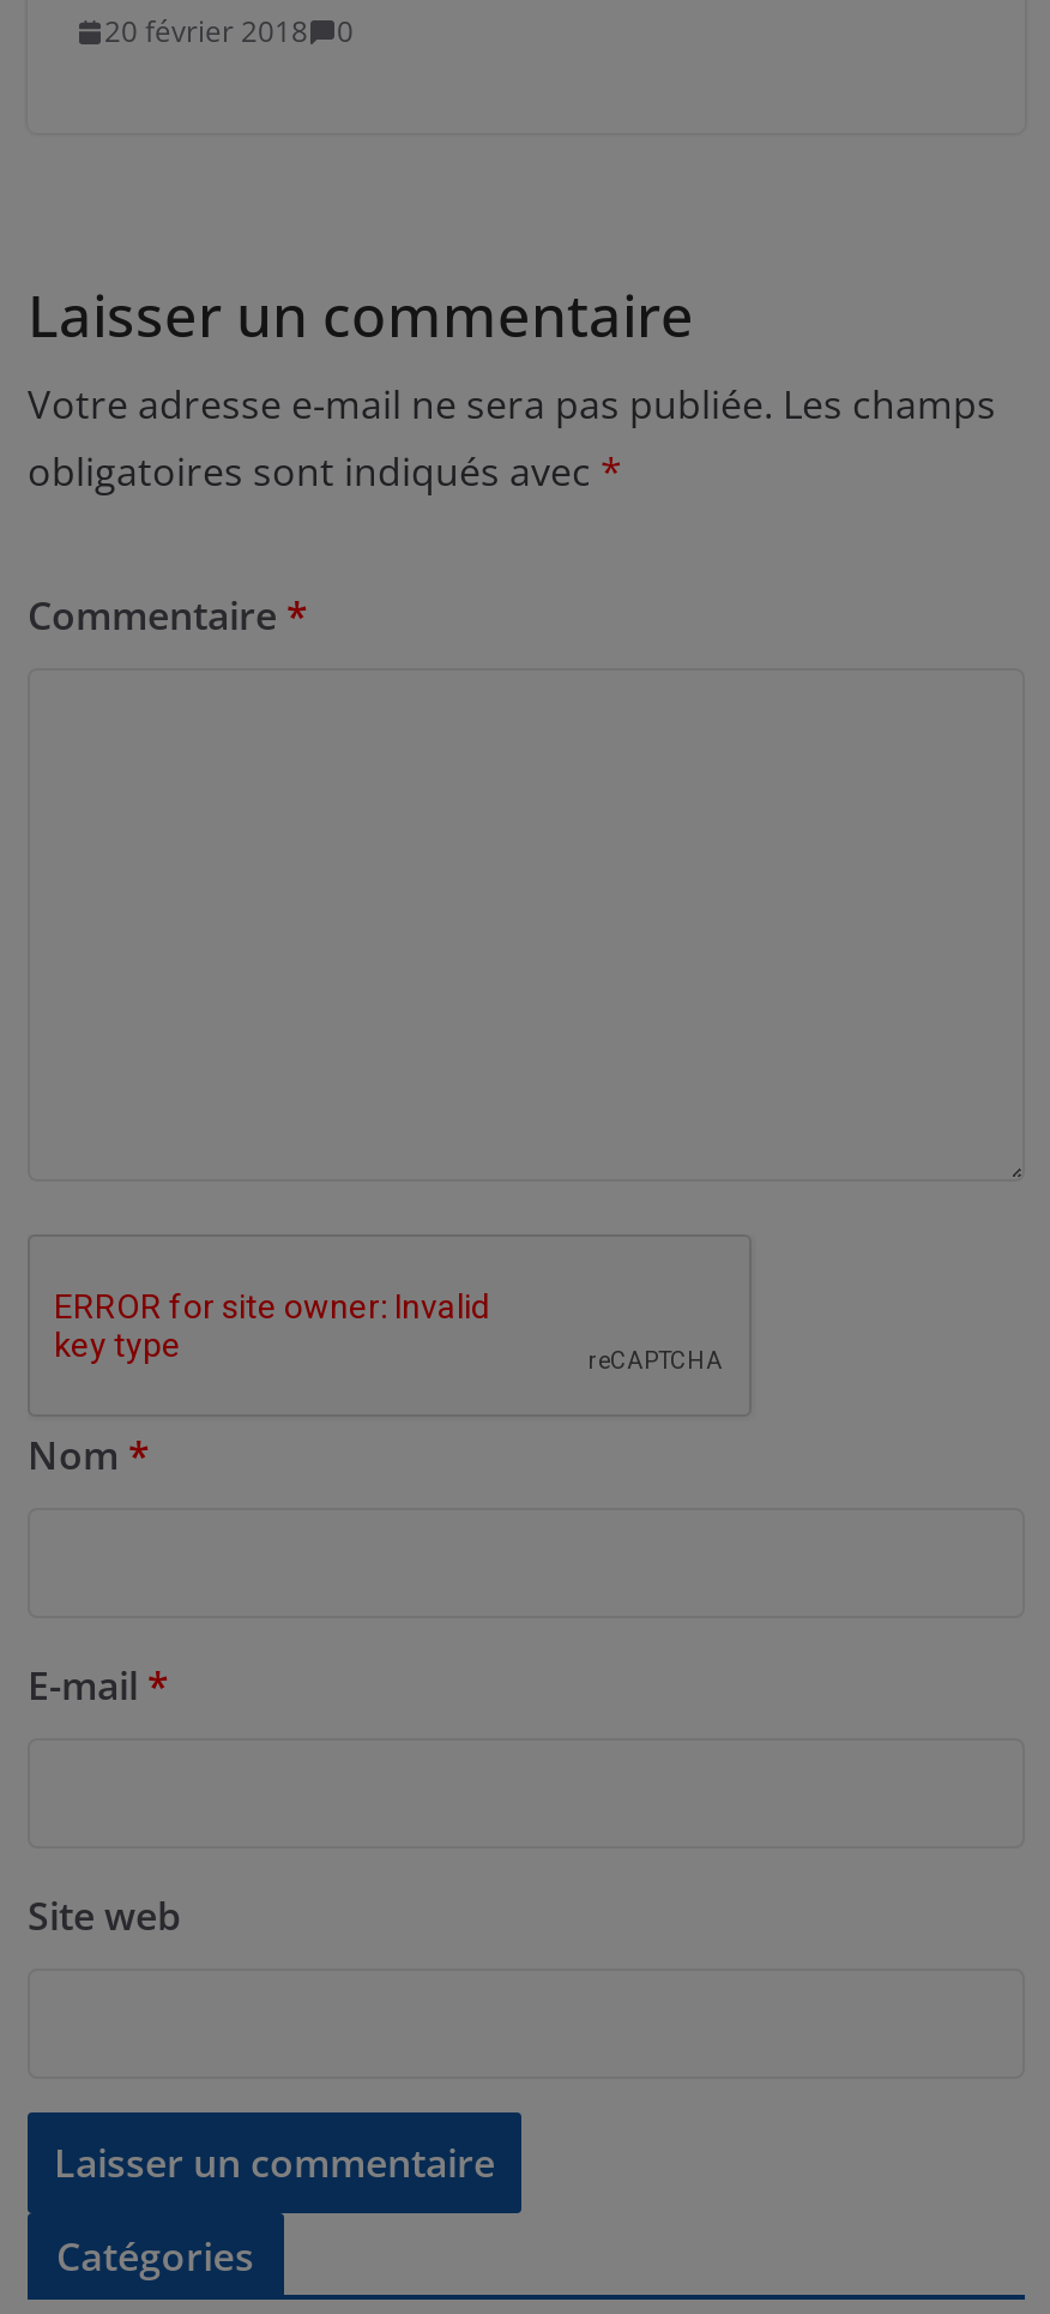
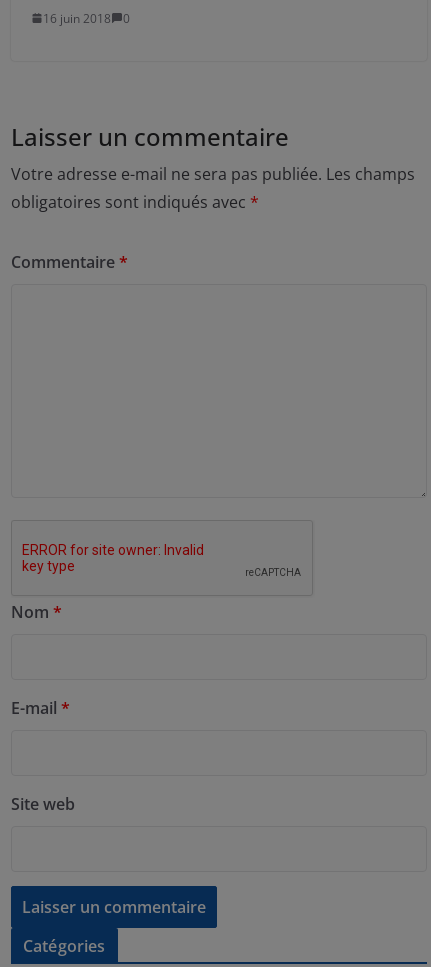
- 20 février 2018 0
+ 16 juin 2018 0
